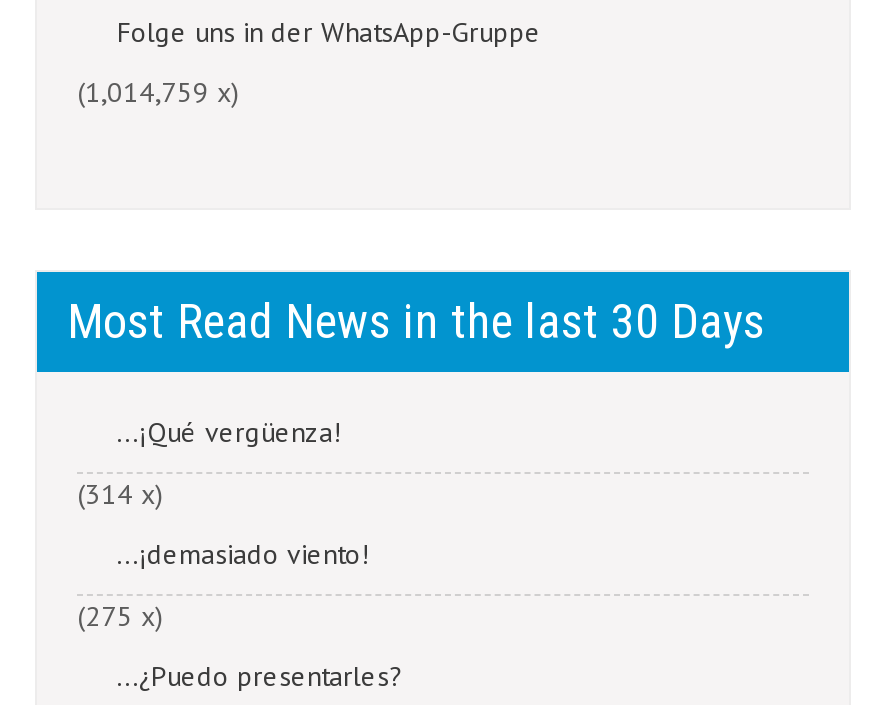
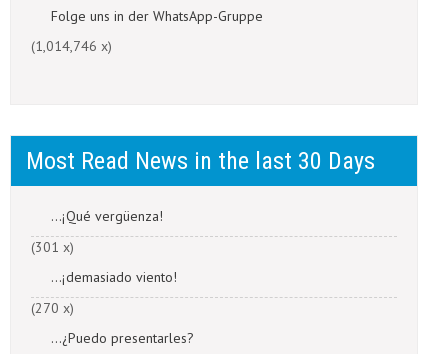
- (1,014,759 x)
+ (1,014,746 x)

- (314 x)
+ (301 x)

- (275 x)
+ (270 x)
